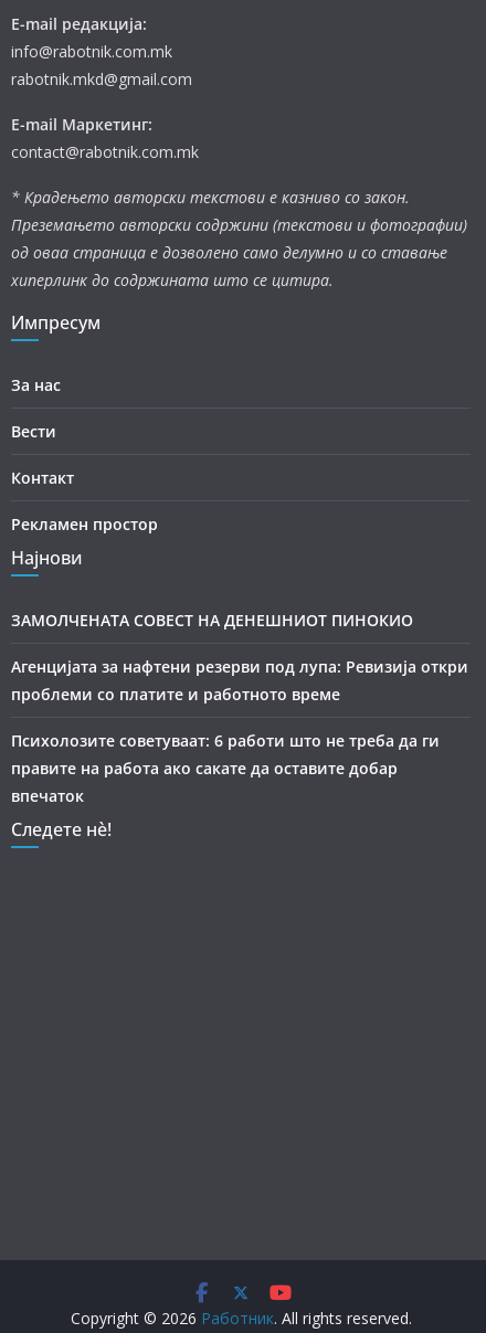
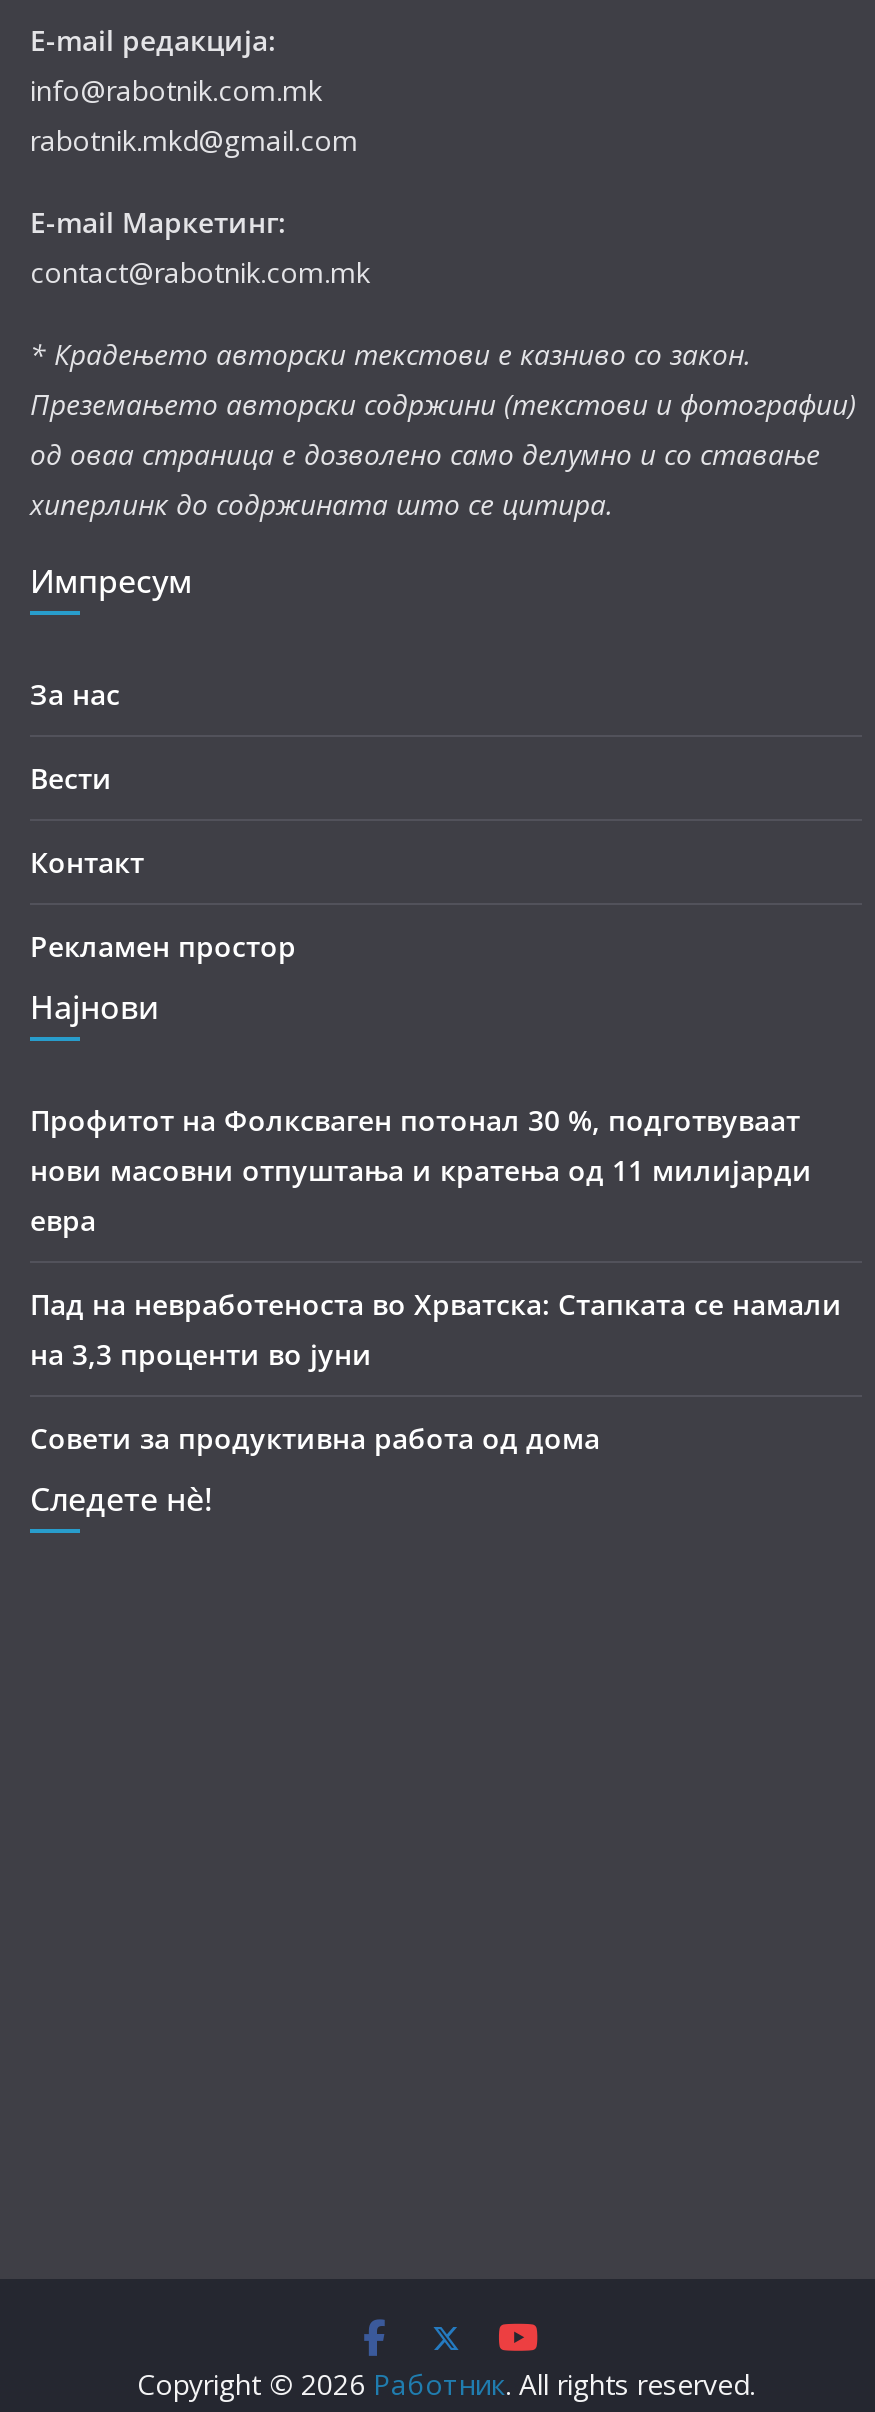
- ЗАМОЛЧЕНАТА СОВЕСТ НА ДЕНЕШНИОТ ПИНОКИО
+ Профитот на Фолксваген потонал 30 %, подготвуваат
+ нови масовни отпуштања и кратења од 11 милијарди
+ евра

- Агенцијата за нафтени резерви под лупа: Ревизија откри
- проблеми со платите и работното време
+ Пад на невработеноста во Хрватска: Стапката се намали
+ на 3,3 проценти во јуни

- Психолозите советуваат: 6 работи што не треба да ги
- правите на работа ако сакате да оставите добар
- впечаток
+ Совети за продуктивна работа од дома
